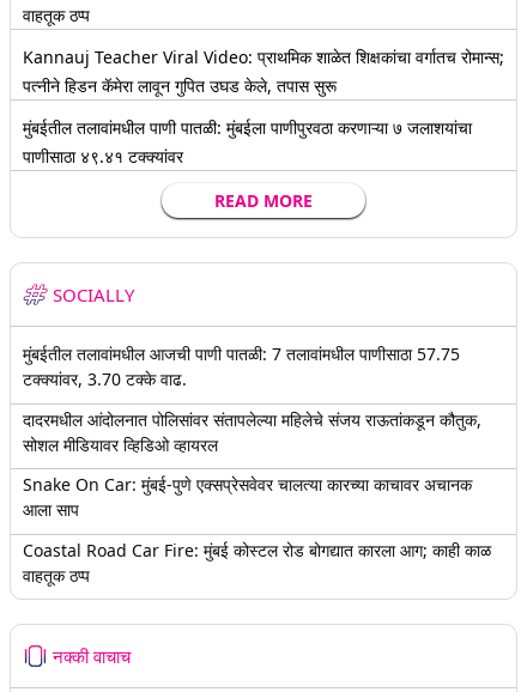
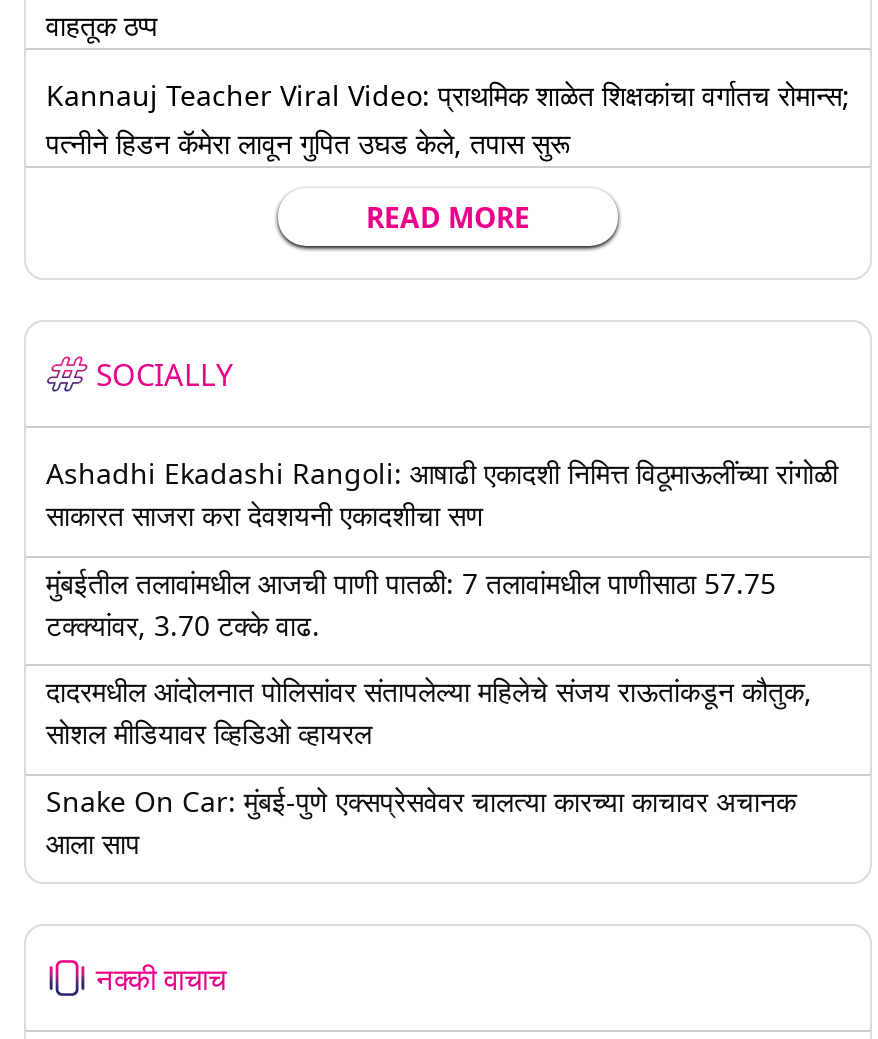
- मुंबईतील तलावांमधील पाणी पातळी: मुंबईला पाणीपुरवठा करणाऱ्या ७ जलाशयांचा
- पाणीसाठा ४९.४१ टक्क्यांवर

+ Ashadhi Ekadashi Rangoli: आषाढी एकादशी निमित्त विठूमाऊलींच्या रांगोळी
+ साकारत साजरा करा देवशयनी एकादशीचा सण

- Coastal Road Car Fire: मुंबई कोस्टल रोड बोगद्यात कारला आग; काही काळ
- वाहतूक ठप्प
